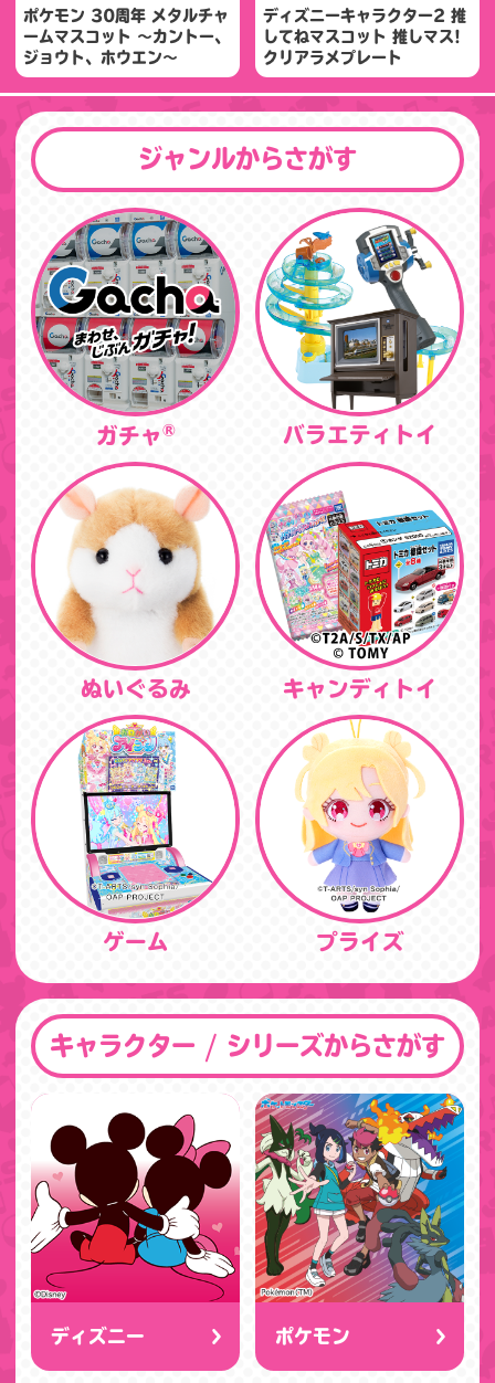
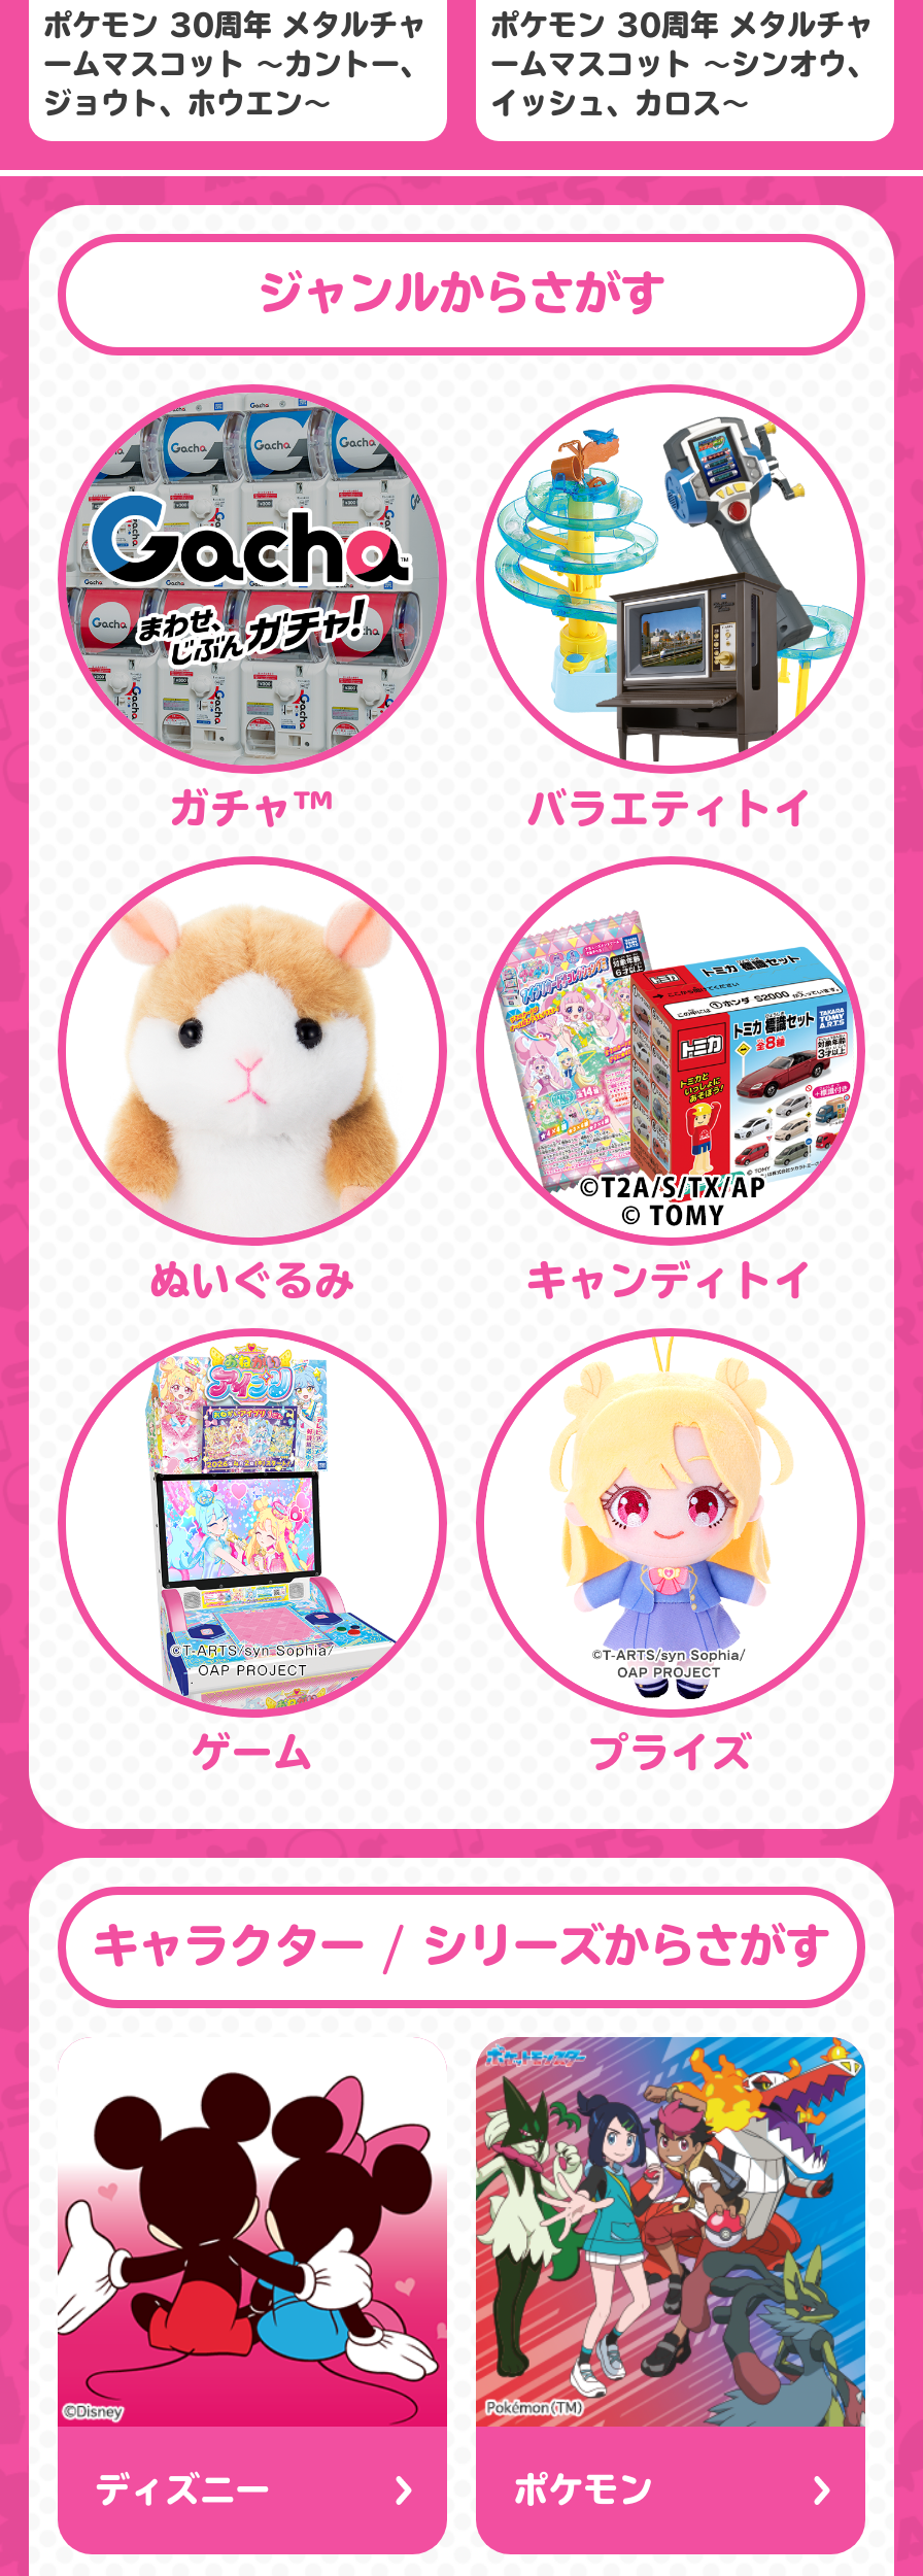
- ディズニーキャラクター2 推
- してねマスコット 推しマス!
- クリアラメプレート
+ ポケモン 30周年 メタルチャ
+ ームマスコット 〜シンオウ、
+ イッシュ、カロス〜

- ガチャ®
+ ガチャ™
